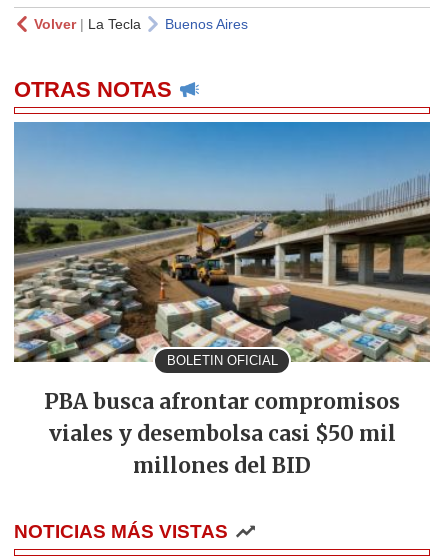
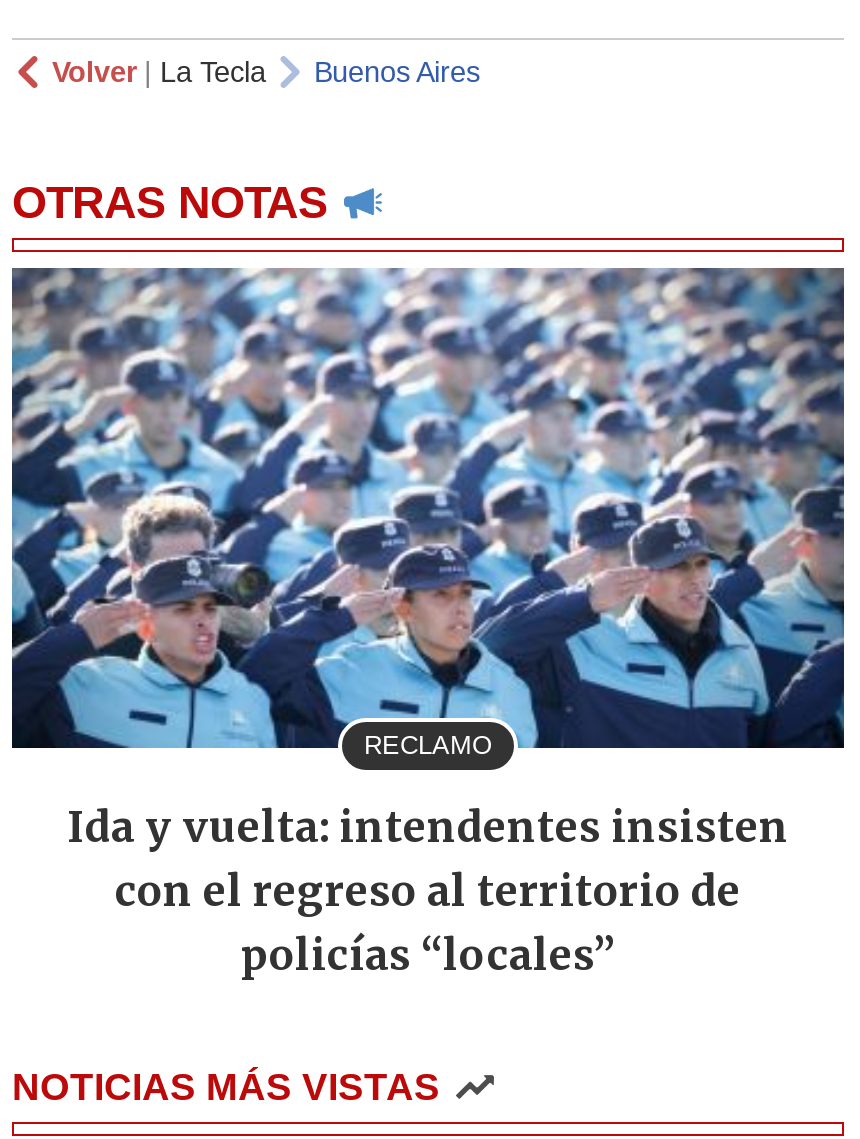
- [image]
- BOLETIN OFICIAL
+ [image]
+ RECLAMO

- PBA busca afrontar compromisos
- viales y desembolsa casi $50 mil
- millones del BID
+ Ida y vuelta: intendentes insisten
+ con el regreso al territorio de
+ policías “locales”
